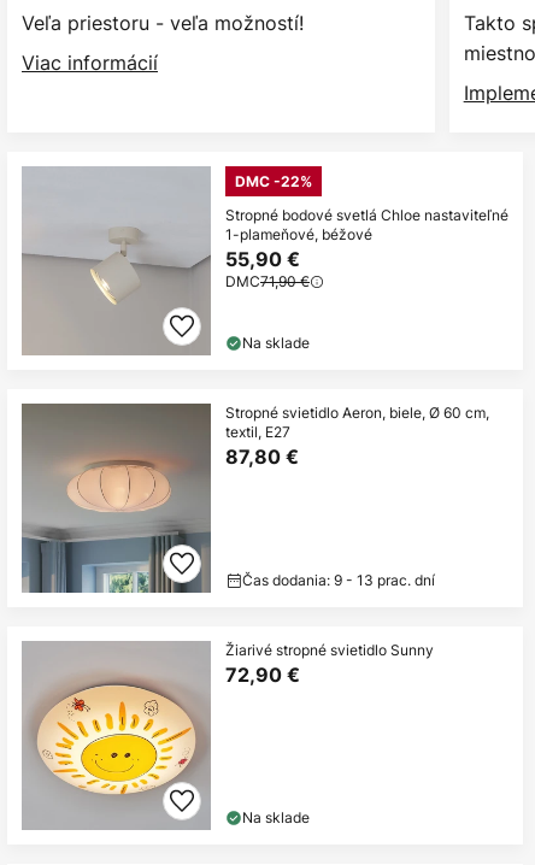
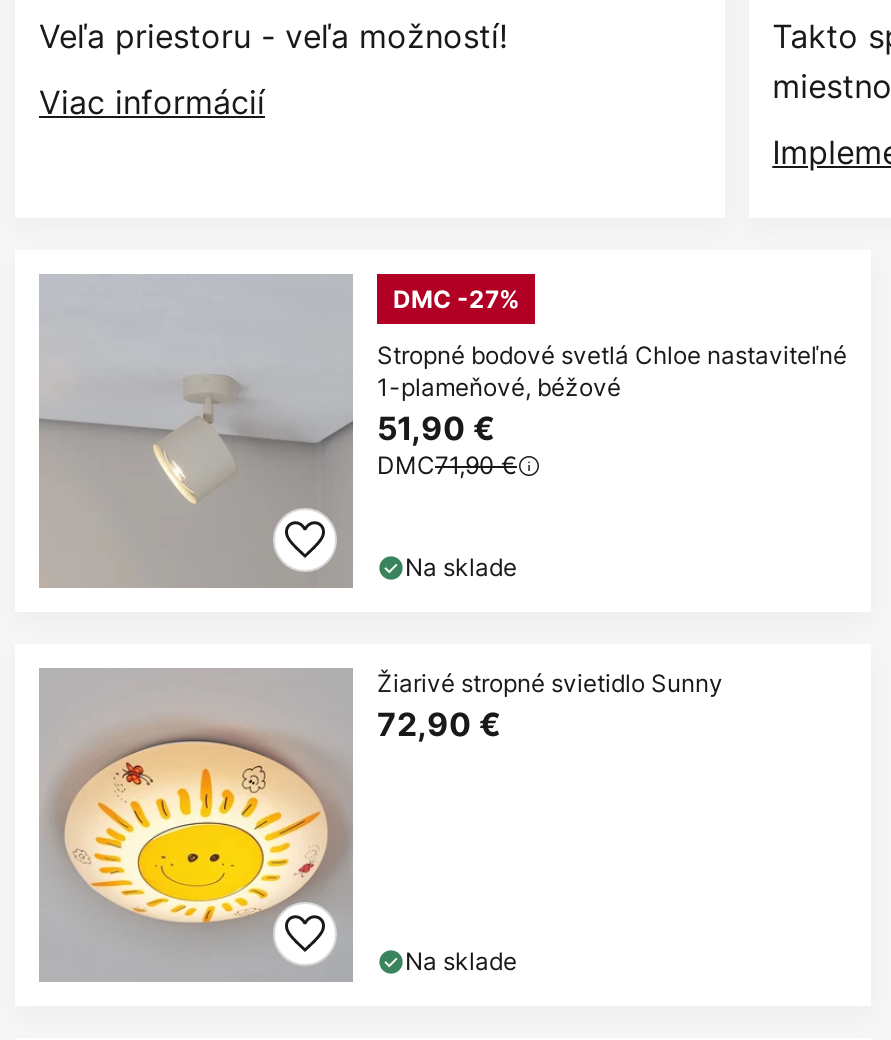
- DMC -22%
+ DMC -27%

- 55,90 €
+ 51,90 €

- [image]
- Stropné svietidlo Aeron, biele, Ø 60 cm,
- textil, E27
- 87,80 €

- Čas dodania: 9 - 13 prac. dní
